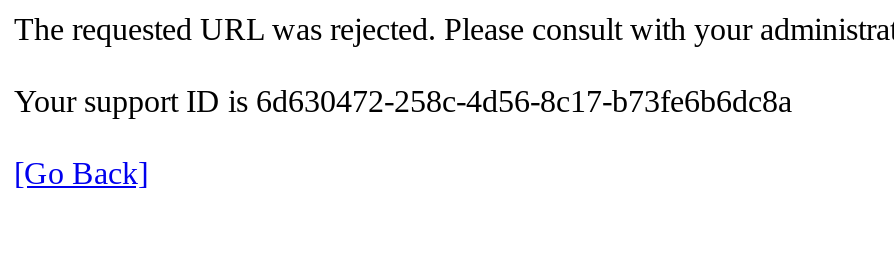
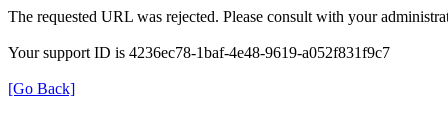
- Your support ID is 6d630472-258c-4d56-8c17-b73fe6b6dc8a
+ Your support ID is 4236ec78-1baf-4e48-9619-a052f831f9c7
